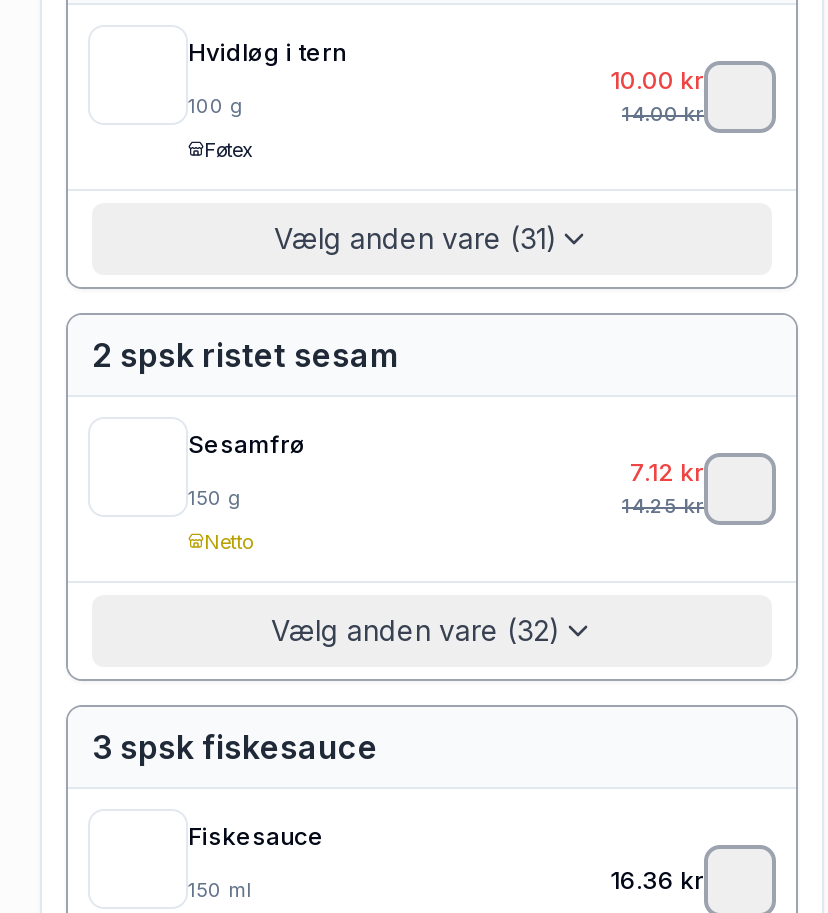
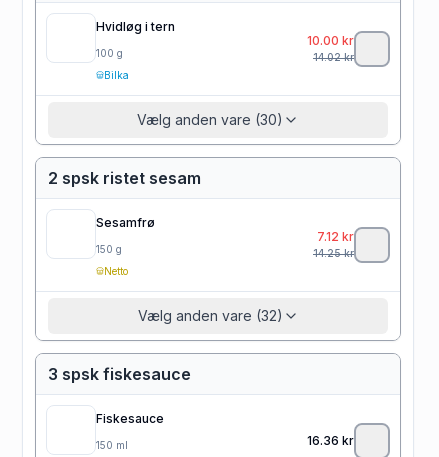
- 14.00kr
+ 14.02kr

- Føtex
+ Bilka

- Vælg anden vare (31)
+ Vælg anden vare (30)
